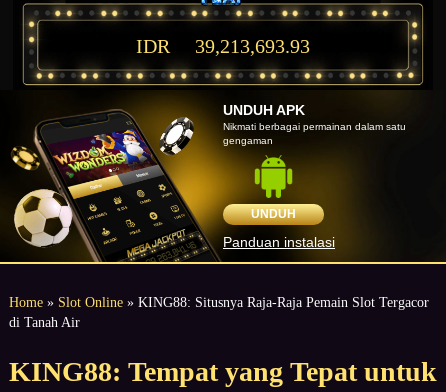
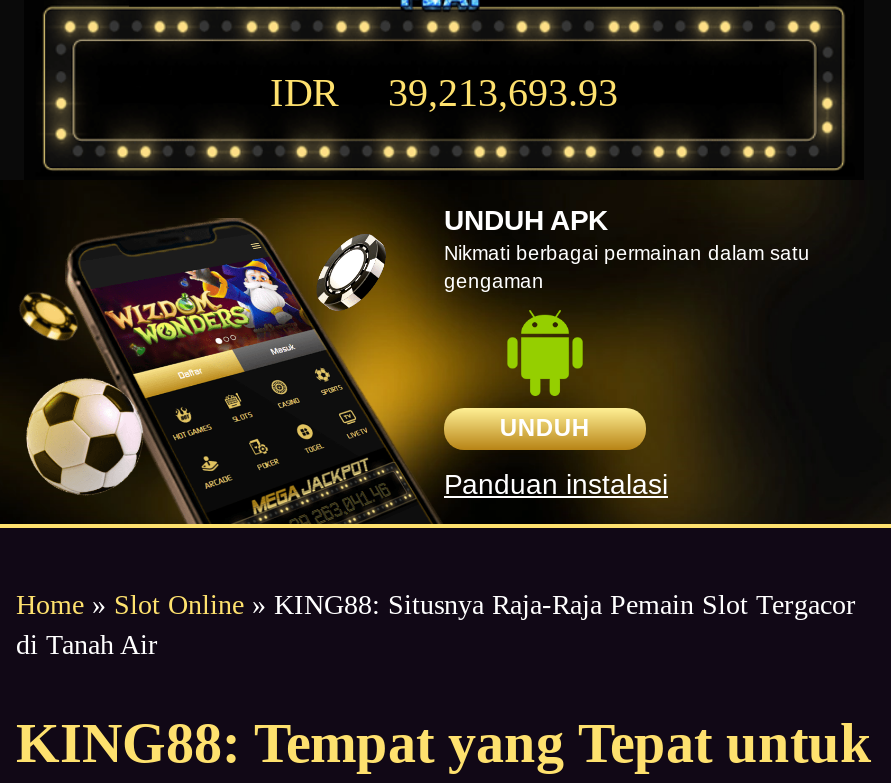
- [image]
+ [image]
